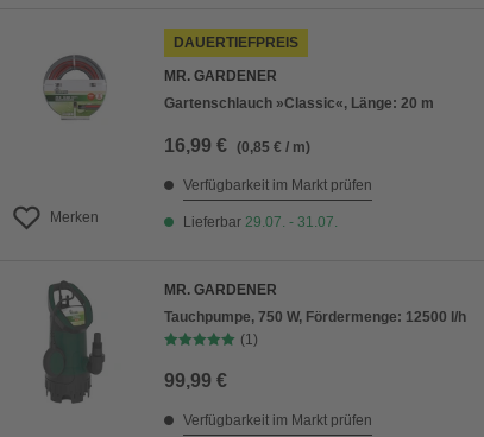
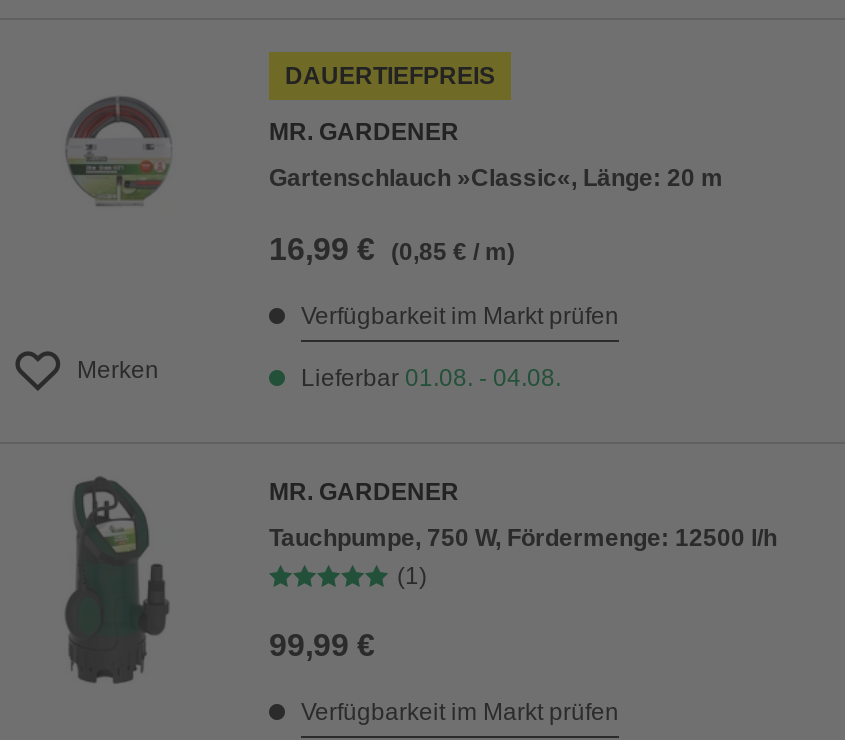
- Lieferbar 29.07. - 31.07.
+ Lieferbar 01.08. - 04.08.
